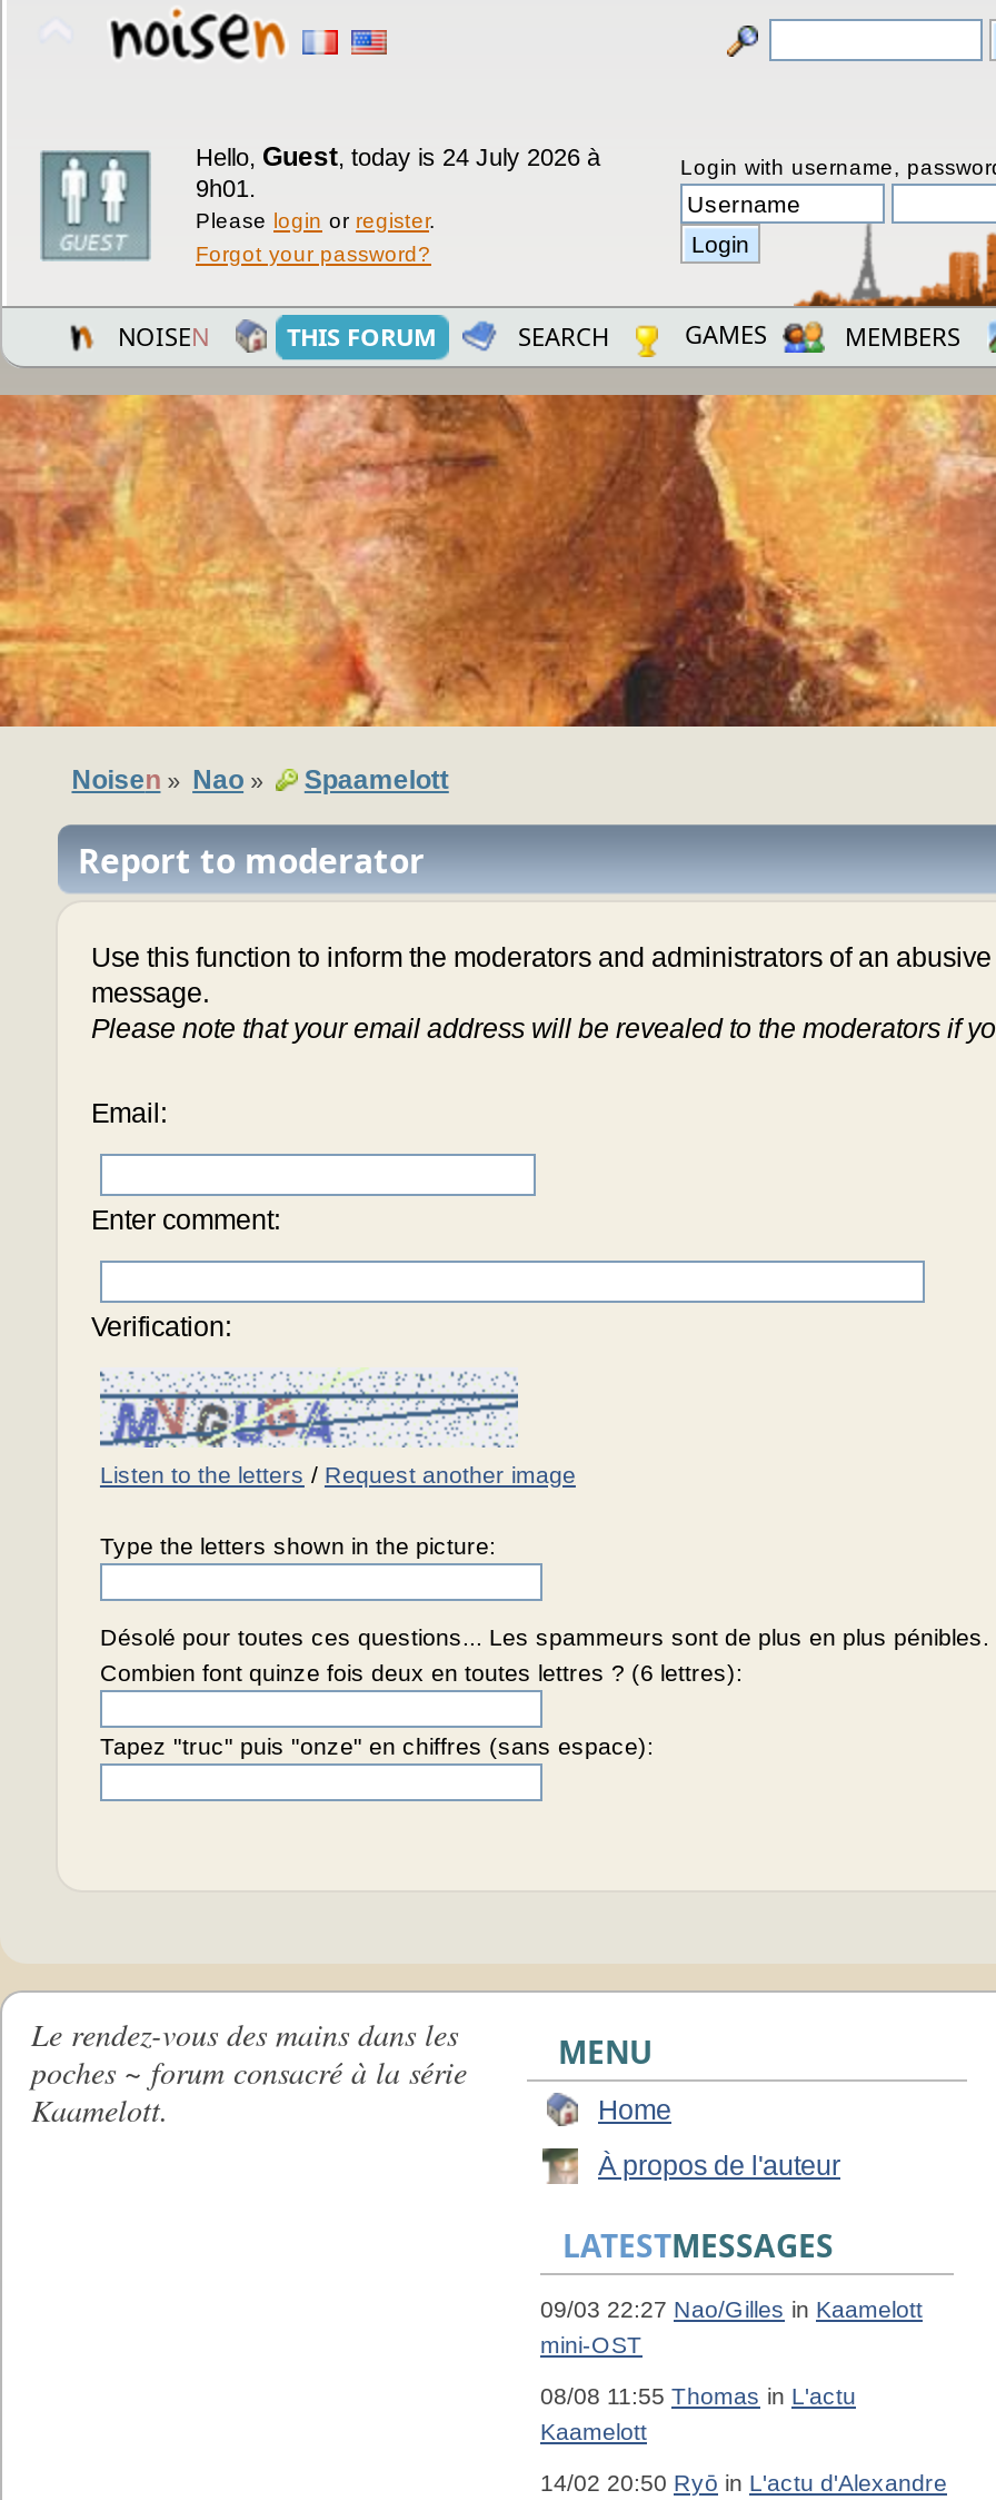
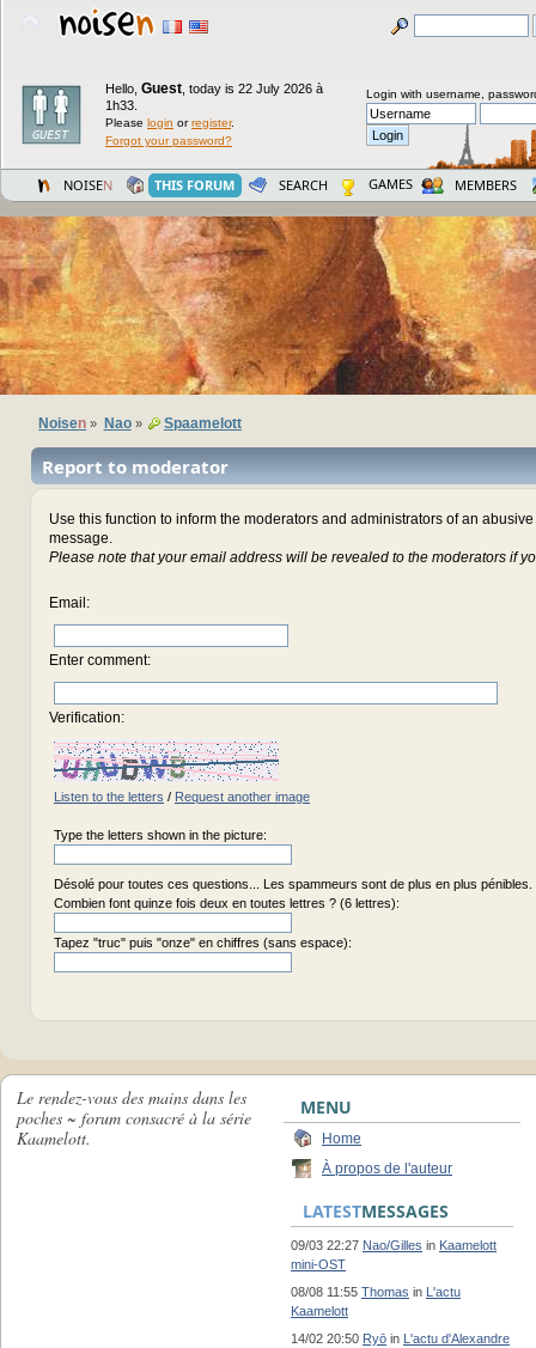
- Hello, Guest, today is 24 July 2026 à
- 9h01.
+ Hello, Guest, today is 22 July 2026 à
+ 1h33.

- [image]
+ [image]
